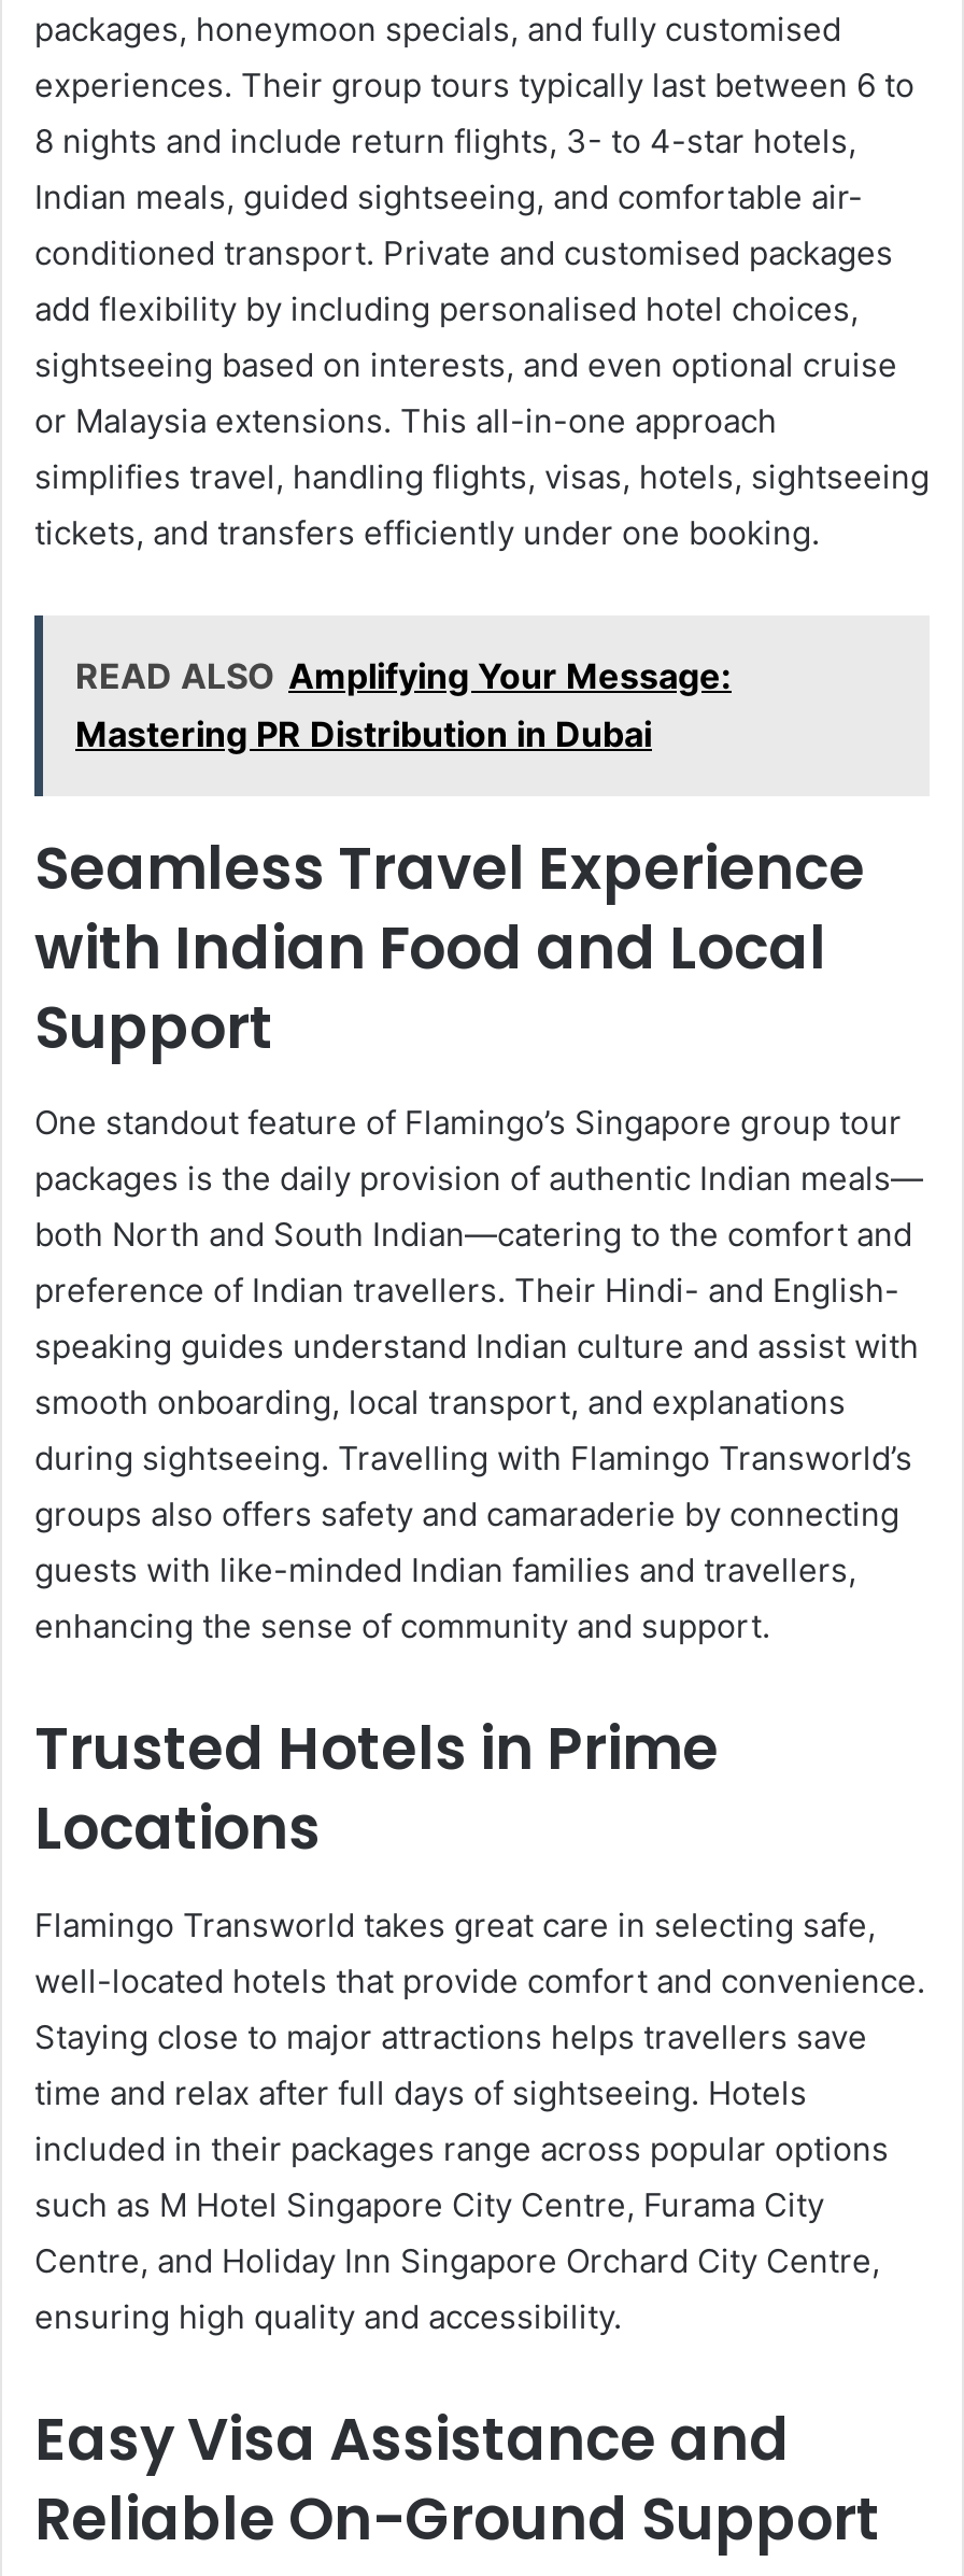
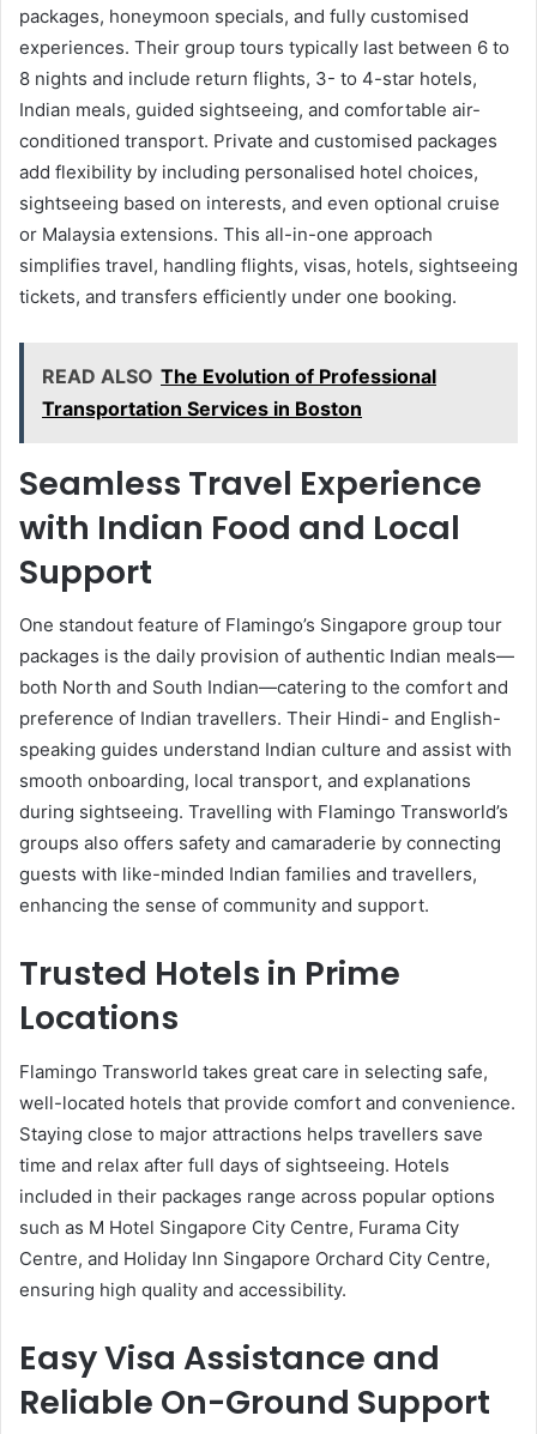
- READ ALSO Amplifying Your Message:
- Mastering PR Distribution in Dubai
+ READ ALSO The Evolution of Professional
+ Transportation Services in Boston
